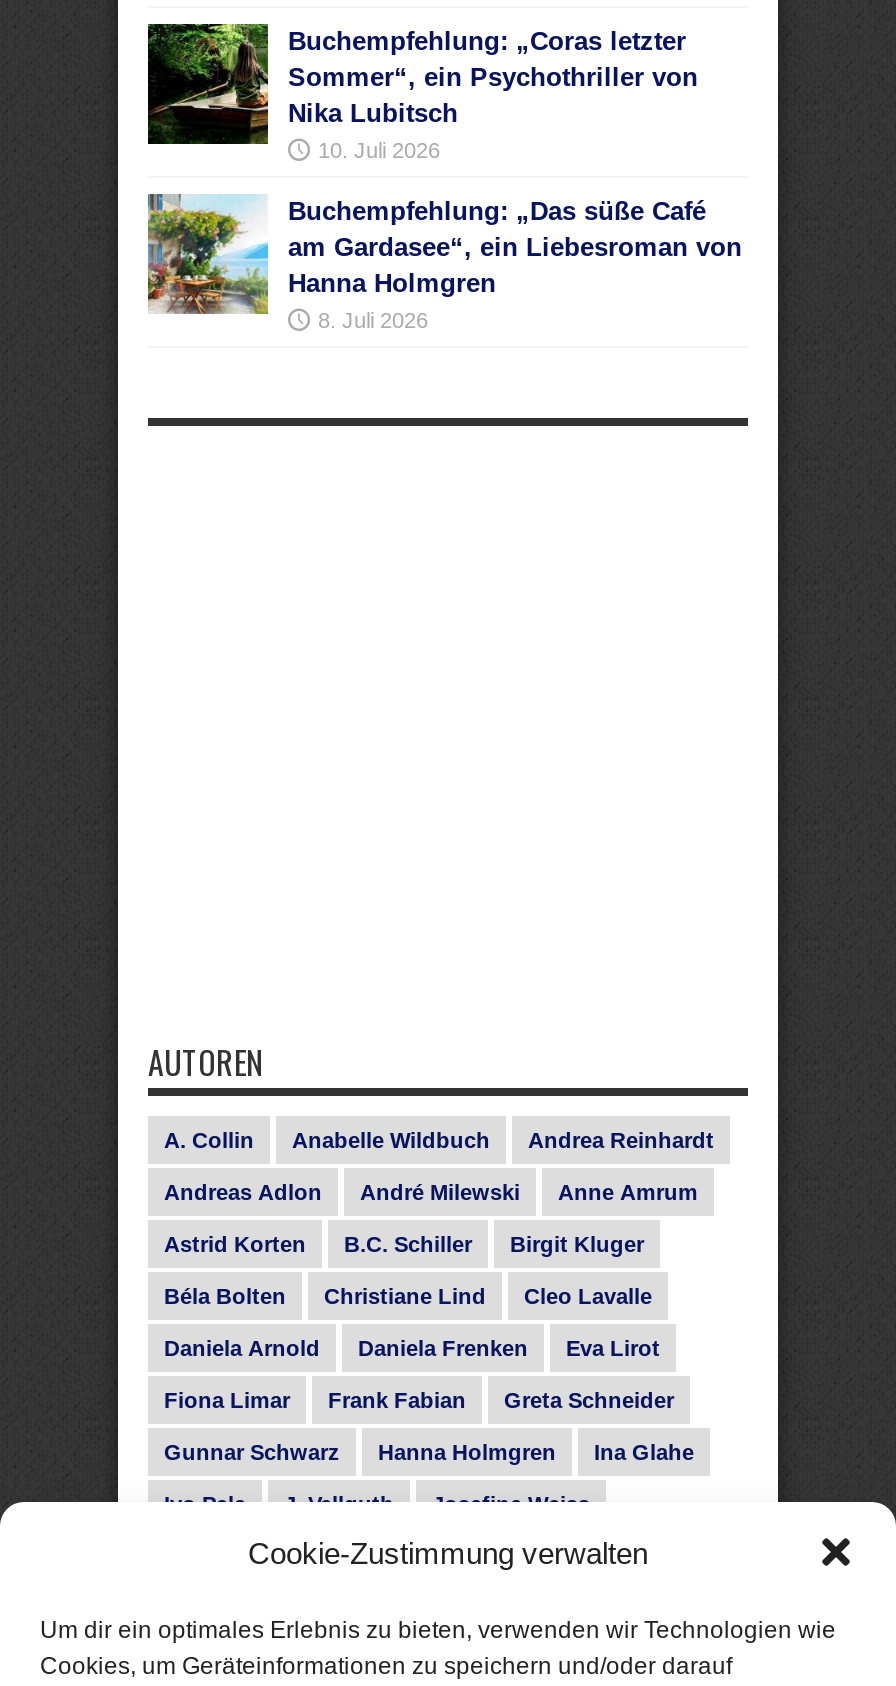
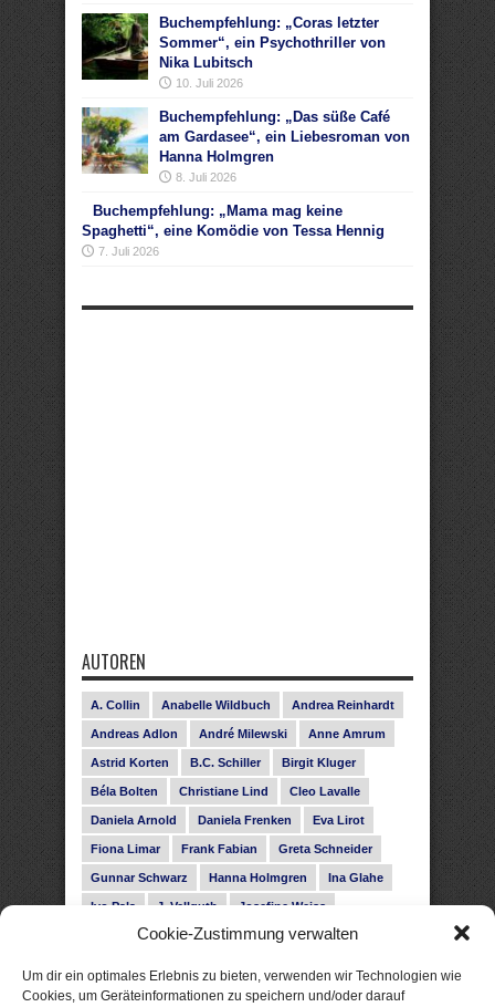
+ Buchempfehlung: „Mama mag keine
+ Spaghetti“, eine Komödie von Tessa Hennig
+ 7. Juli 2026
